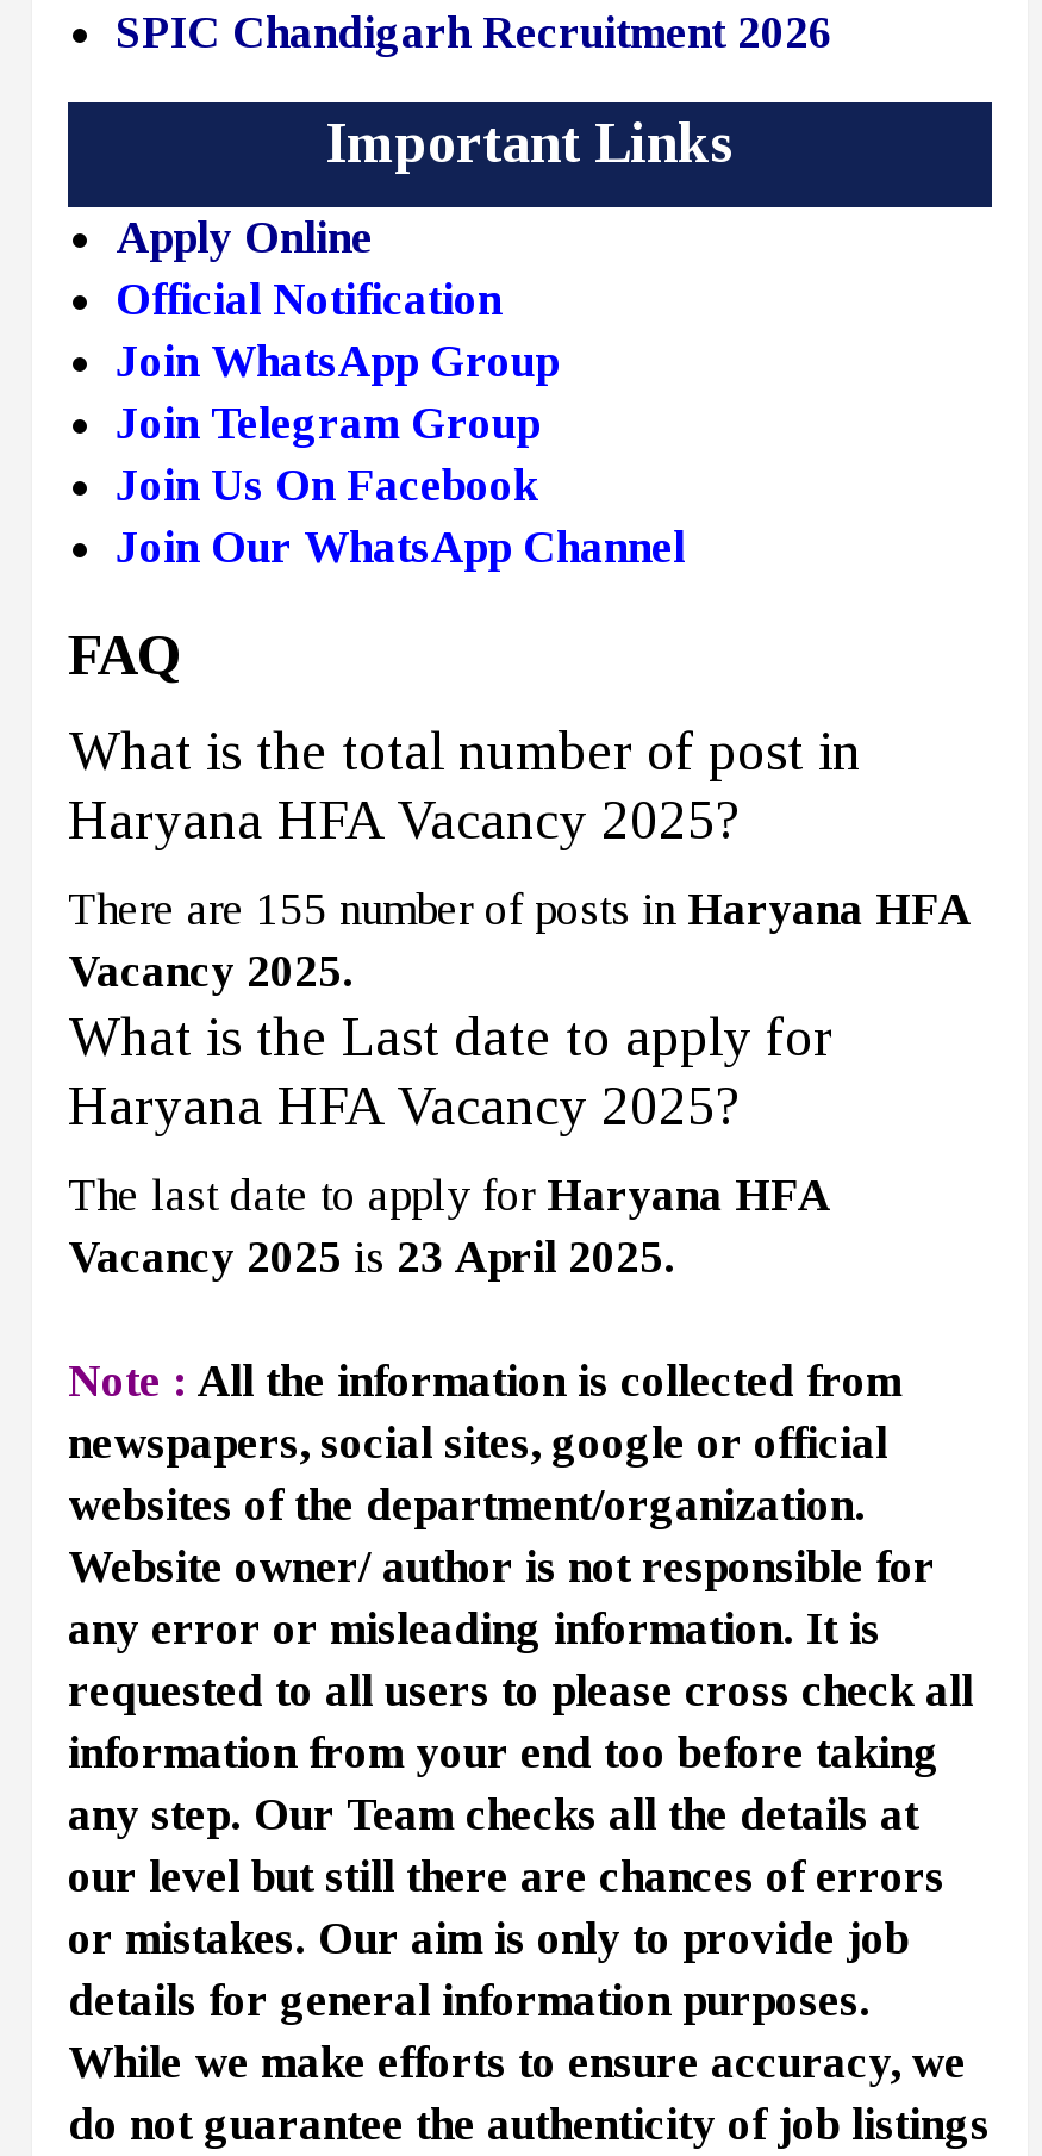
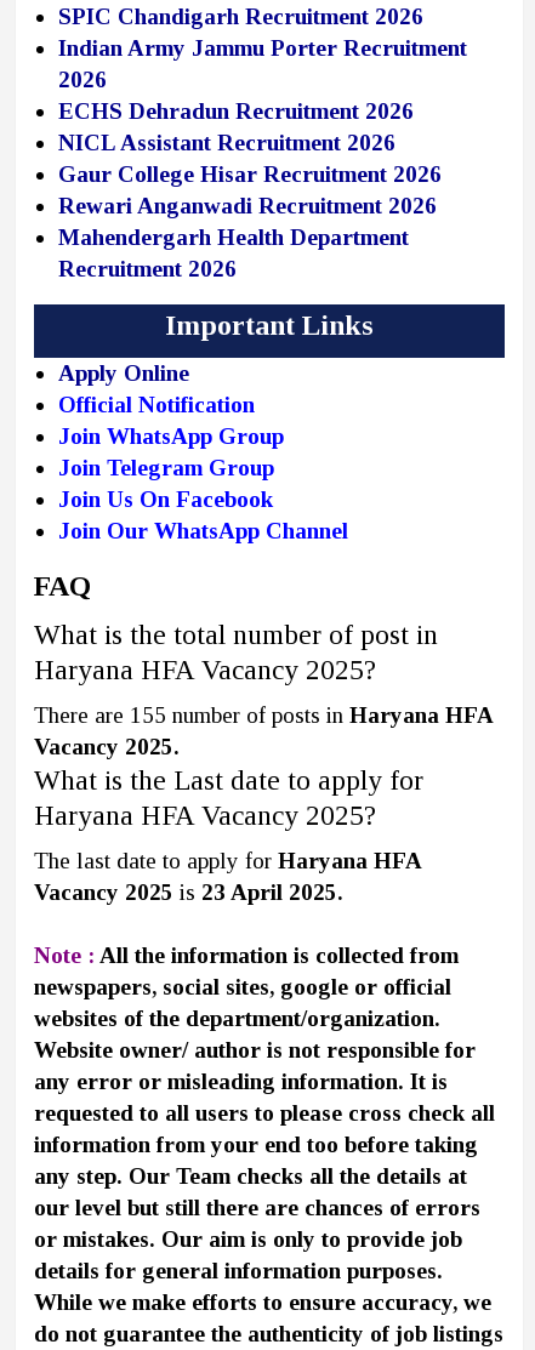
+ Indian Army Jammu Porter Recruitment
+ 2026
+ ECHS Dehradun Recruitment 2026
+ NICL Assistant Recruitment 2026
+ Gaur College Hisar Recruitment 2026
+ Rewari Anganwadi Recruitment 2026
+ Mahendergarh Health Department
+ Recruitment 2026
